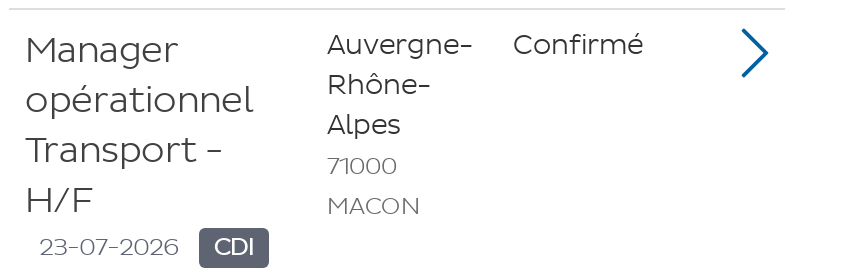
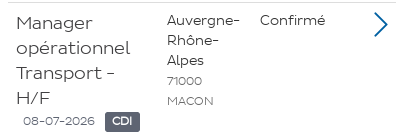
- 23-07-2026 CDI
+ 08-07-2026 CDI
